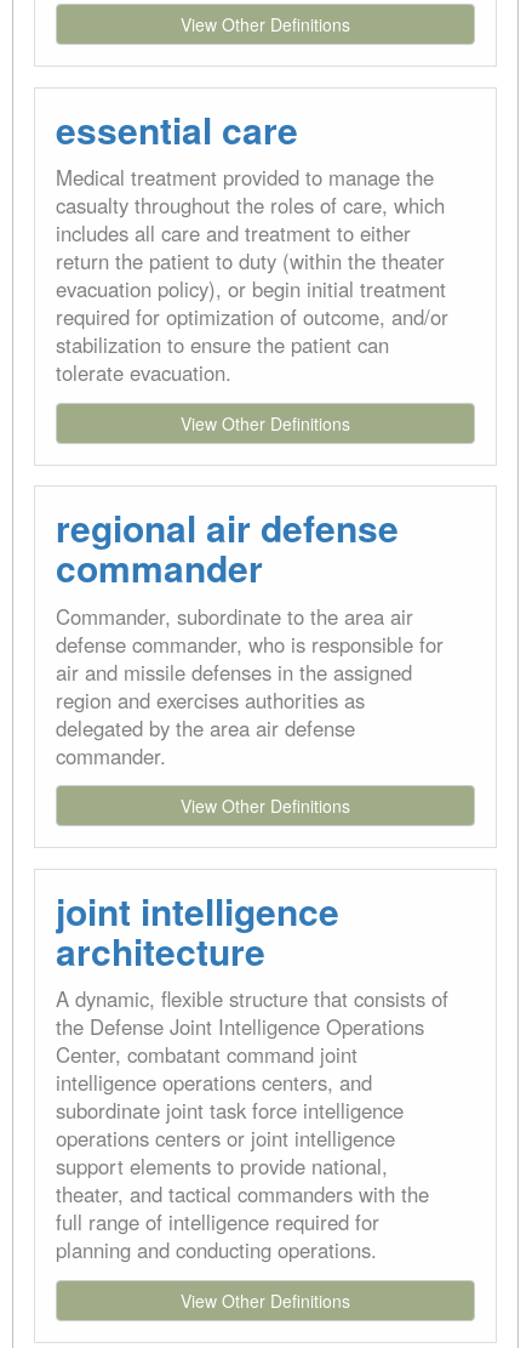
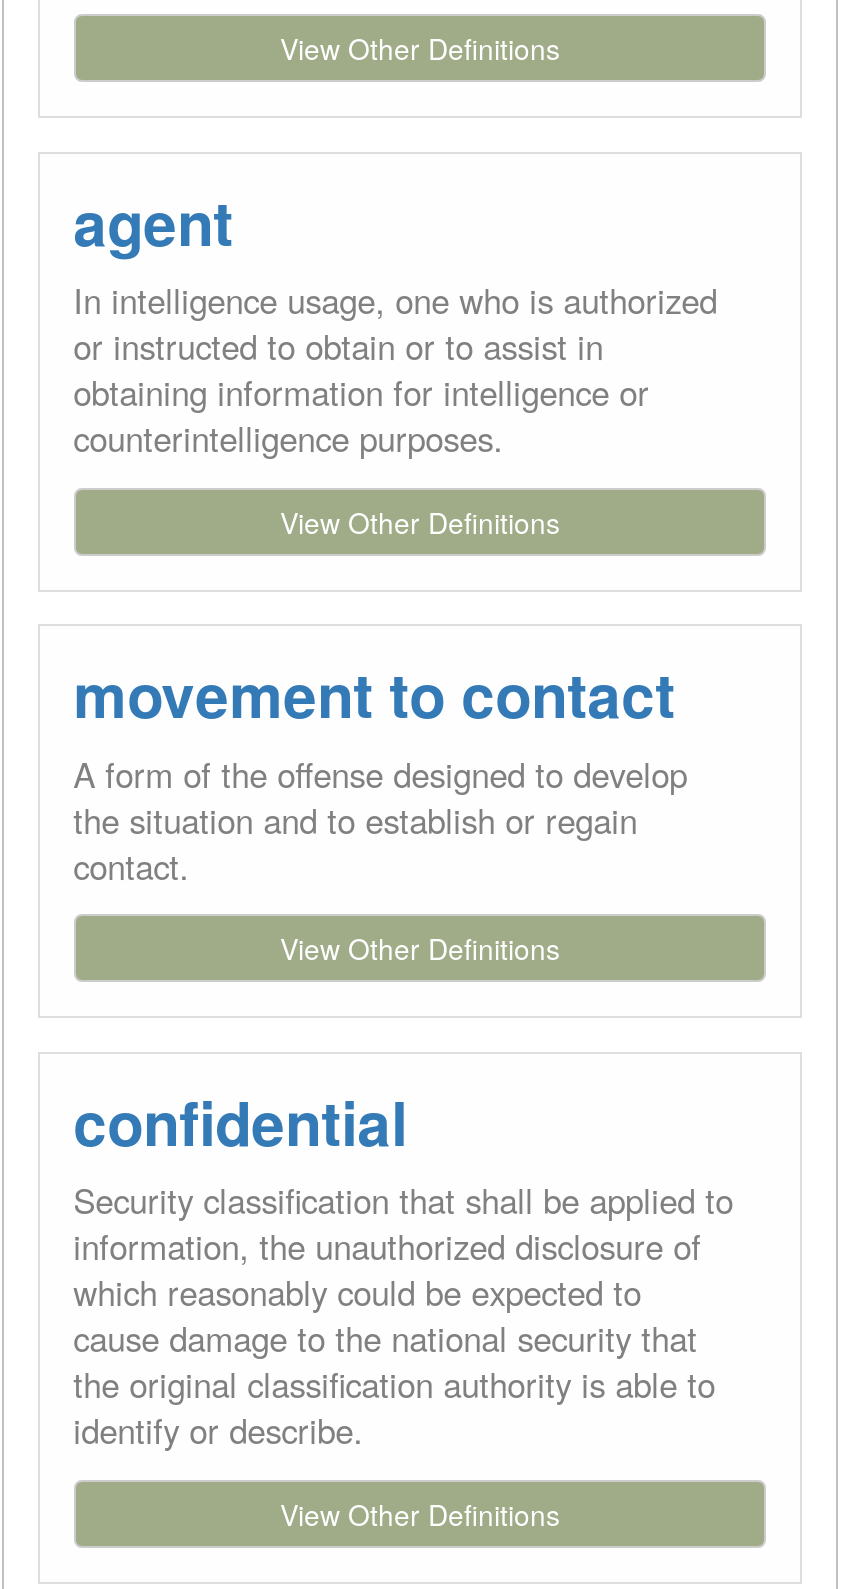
- essential care
- Medical treatment provided to manage the
- casualty throughout the roles of care, which
- includes all care and treatment to either
- return the patient to duty (within the theater
- evacuation policy), or begin initial treatment
- required for optimization of outcome, and/or
- stabilization to ensure the patient can
- tolerate evacuation.
+ agent
+ In intelligence usage, one who is authorized
+ or instructed to obtain or to assist in
+ obtaining information for intelligence or
+ counterintelligence purposes.

- regional air defense
- commander
- Commander, subordinate to the area air
- defense commander, who is responsible for
- air and missile defenses in the assigned
- region and exercises authorities as
- delegated by the area air defense
- commander.
+ movement to contact
+ A form of the offense designed to develop
+ the situation and to establish or regain
+ contact.

- joint intelligence
- architecture
- A dynamic, flexible structure that consists of
- the Defense Joint Intelligence Operations
- Center, combatant command joint
- intelligence operations centers, and
- subordinate joint task force intelligence
- operations centers or joint intelligence
- support elements to provide national,
- theater, and tactical commanders with the
- full range of intelligence required for
- planning and conducting operations.
+ confidential
+ Security classification that shall be applied to
+ information, the unauthorized disclosure of
+ which reasonably could be expected to
+ cause damage to the national security that
+ the original classification authority is able to
+ identify or describe.
